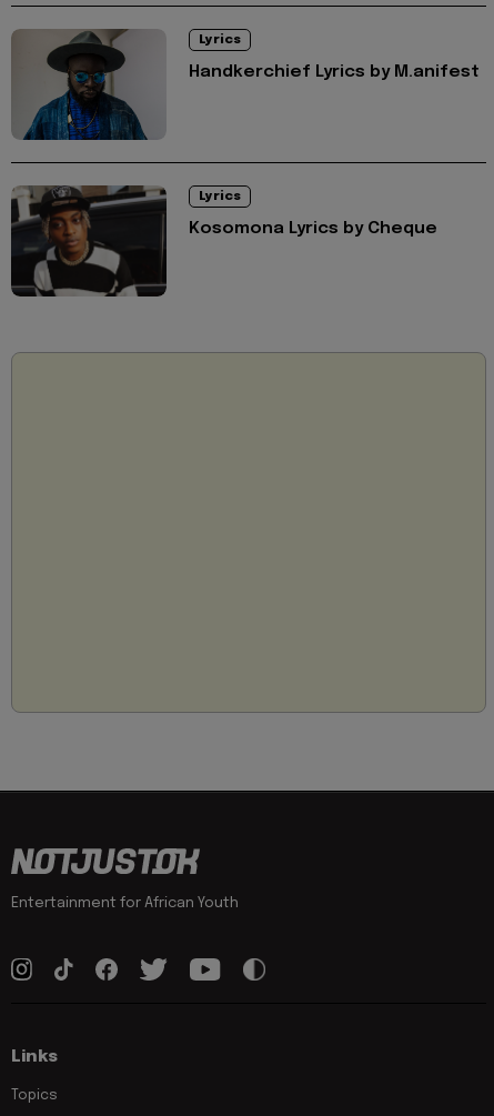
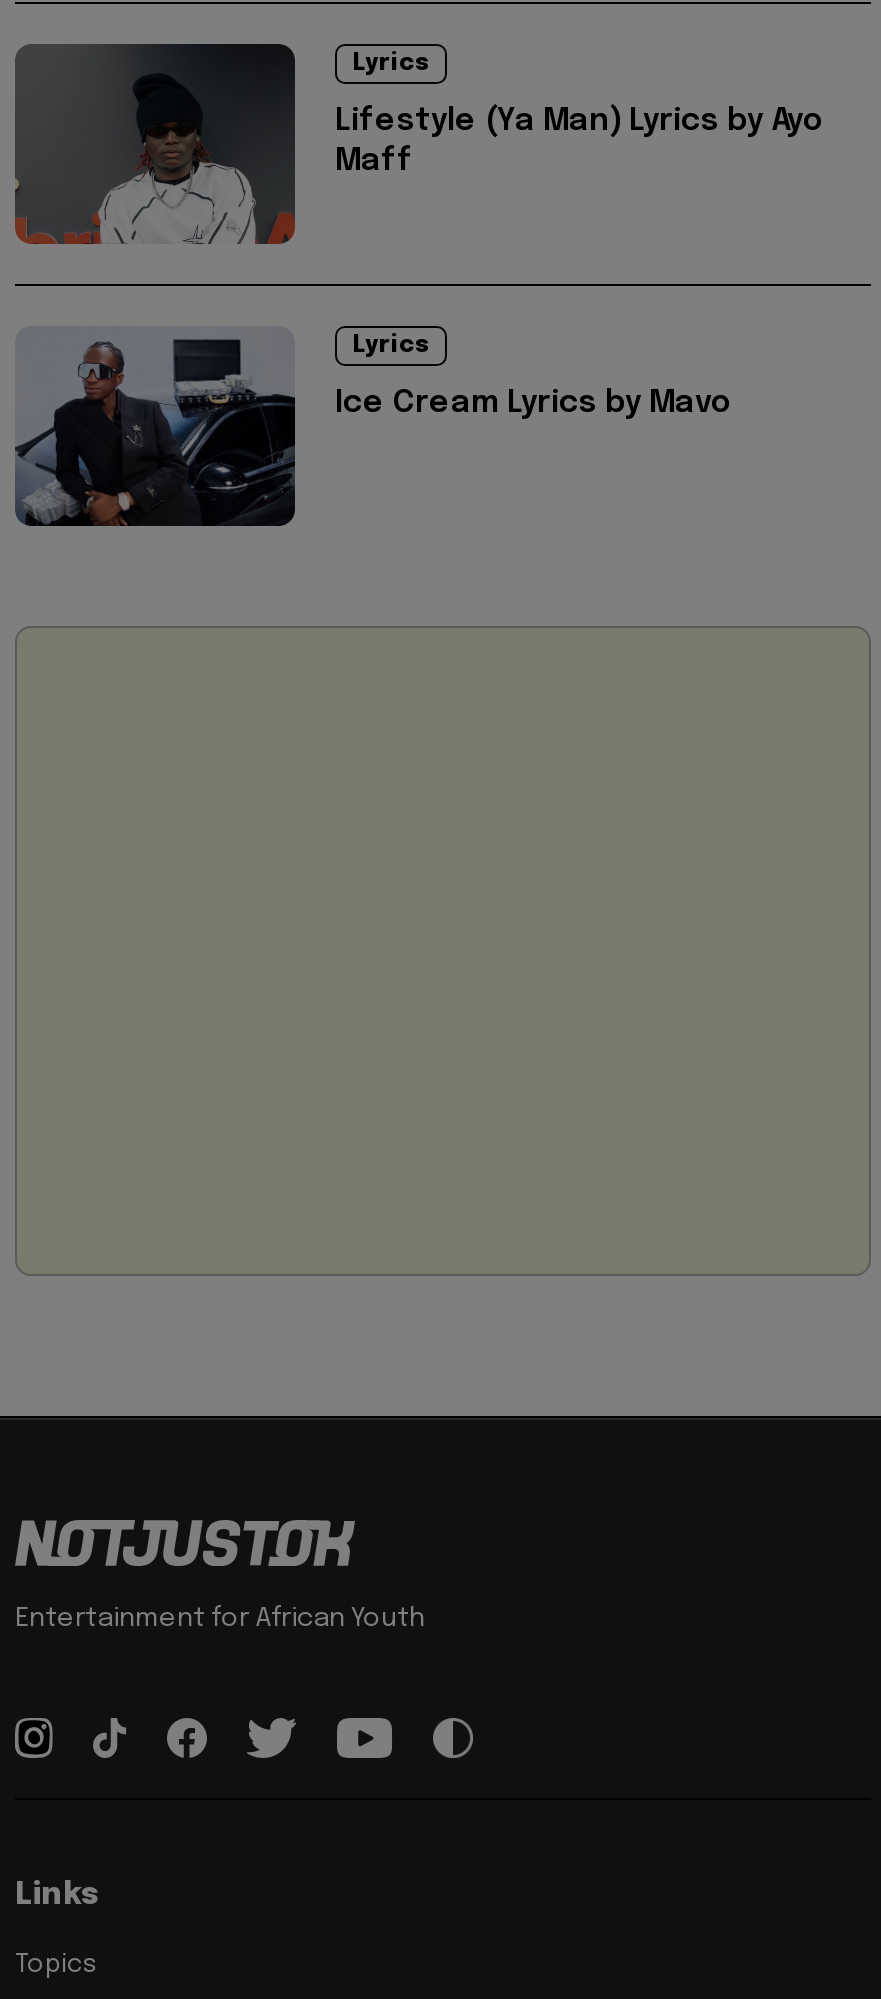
- [image]
- Handkerchief Lyrics by M.anifest
+ [image]
+ Lifestyle (Ya Man) Lyrics by Ayo
+ Maff

- [image]
- Kosomona Lyrics by Cheque
+ [image]
+ Ice Cream Lyrics by Mavo
